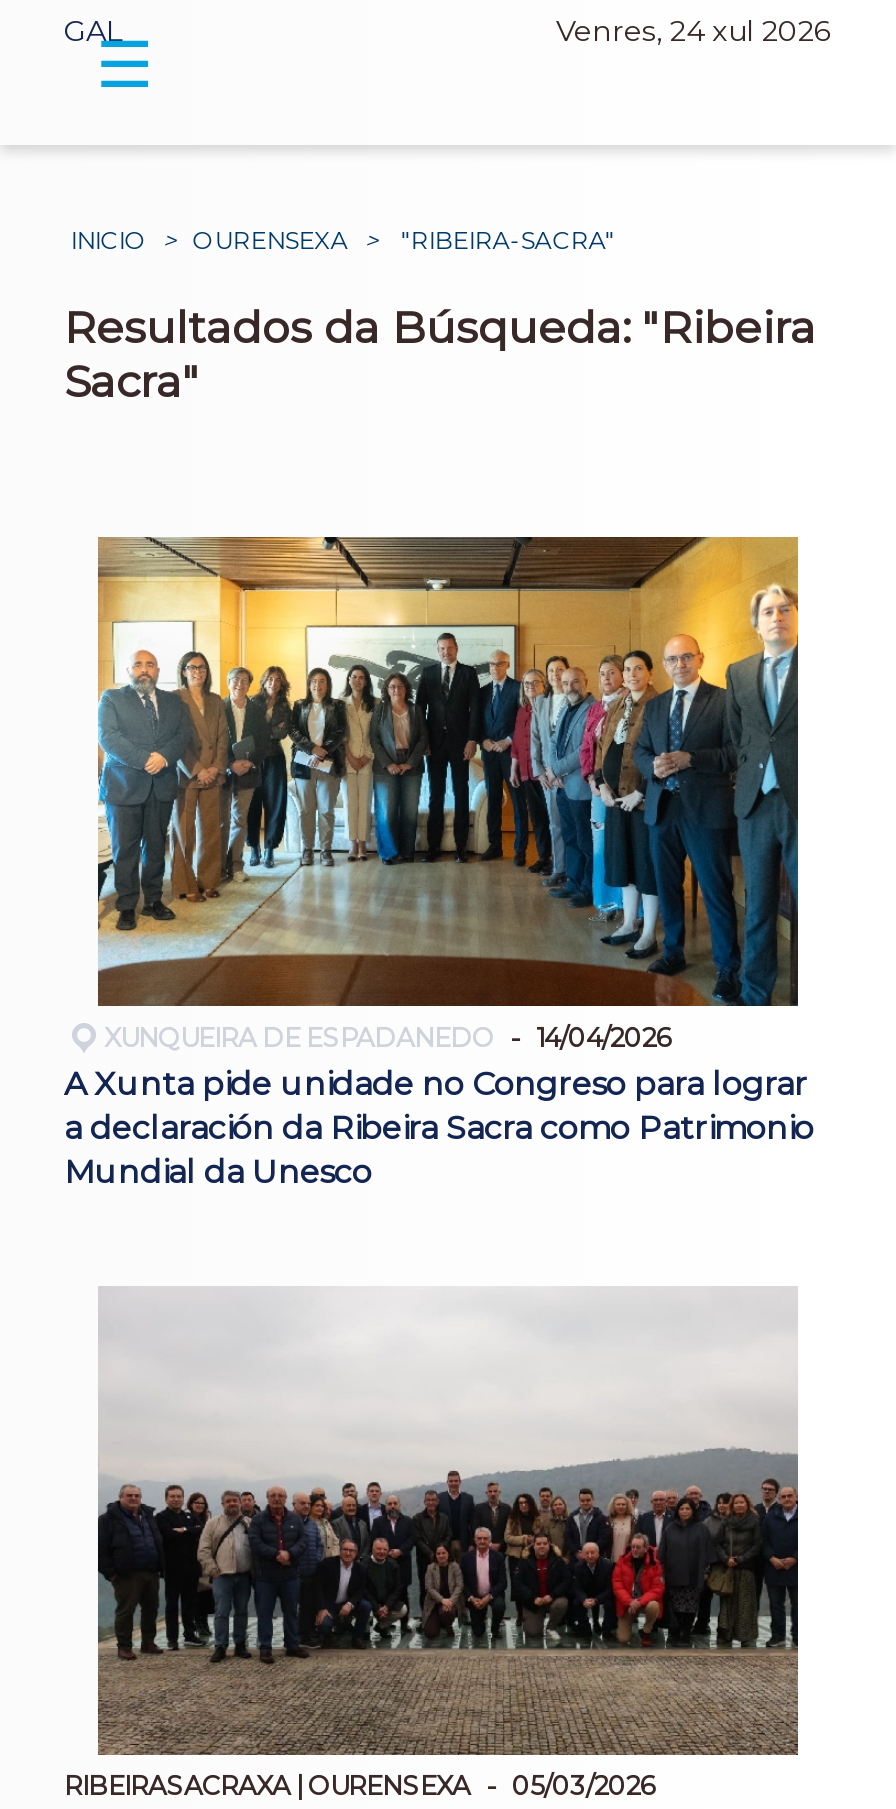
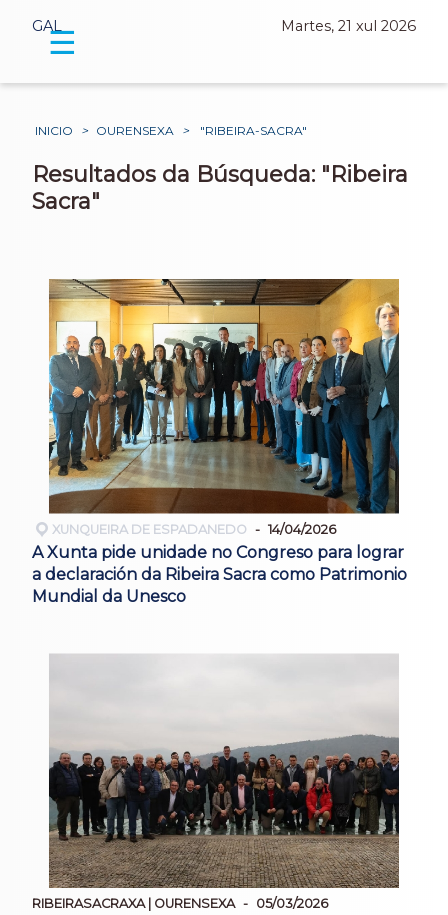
- Venres, 24 xul 2026
+ Martes, 21 xul 2026
